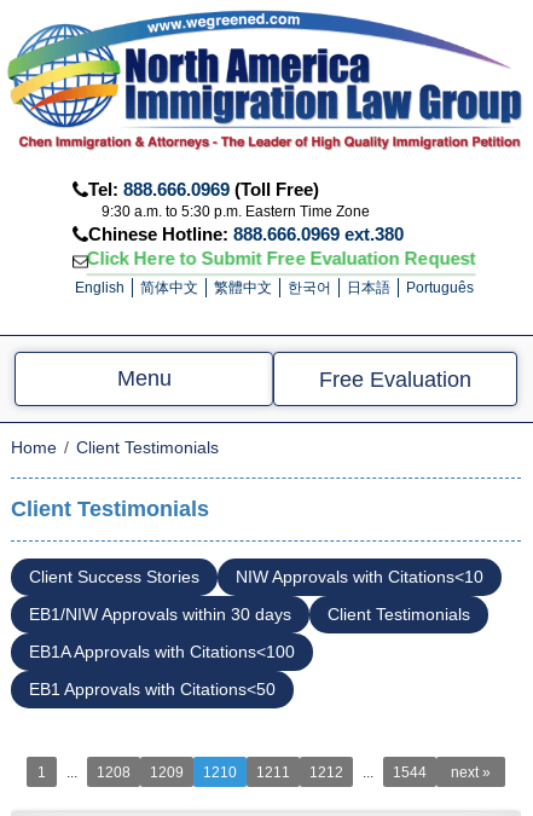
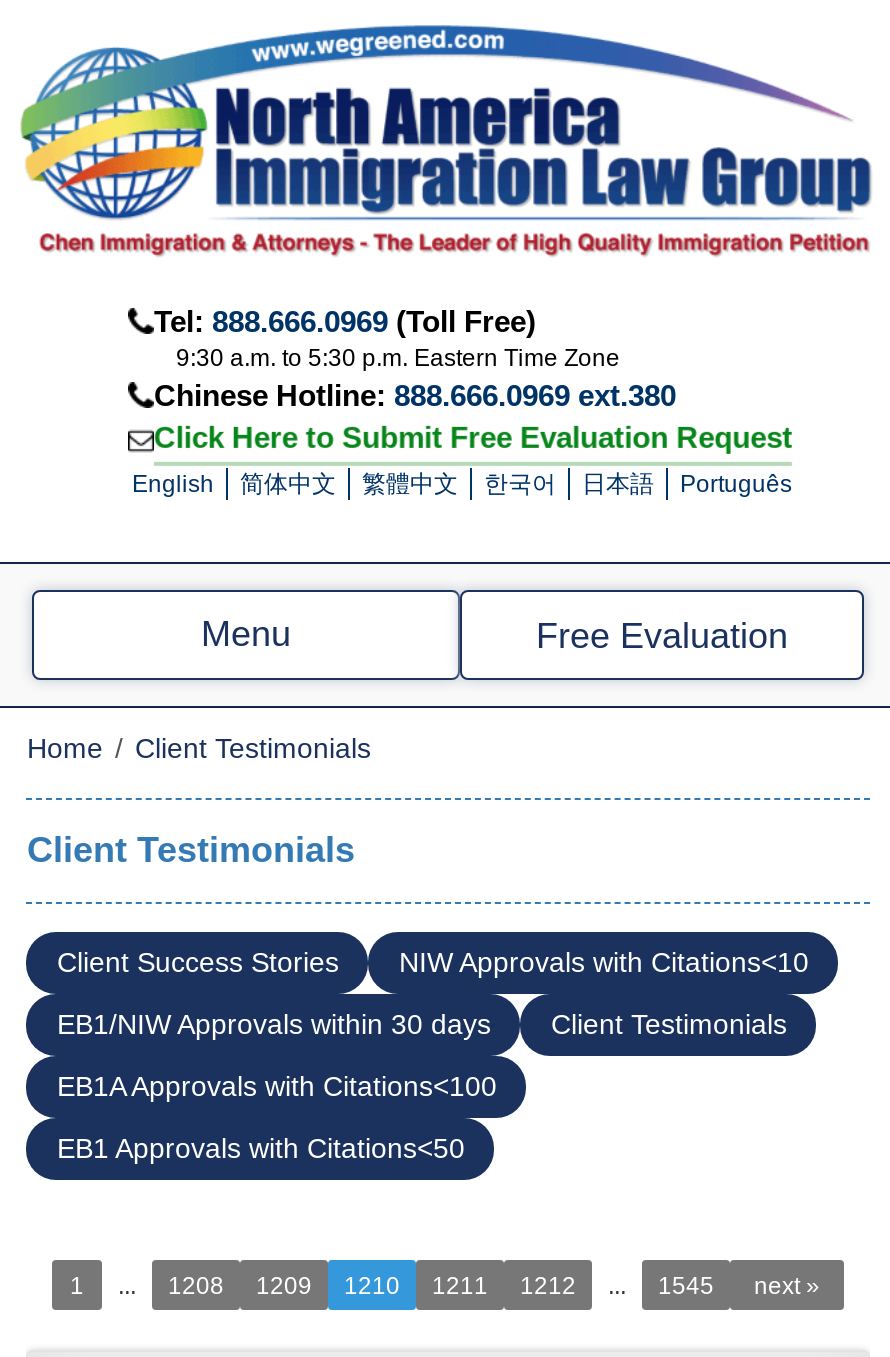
- 1544
+ 1545
